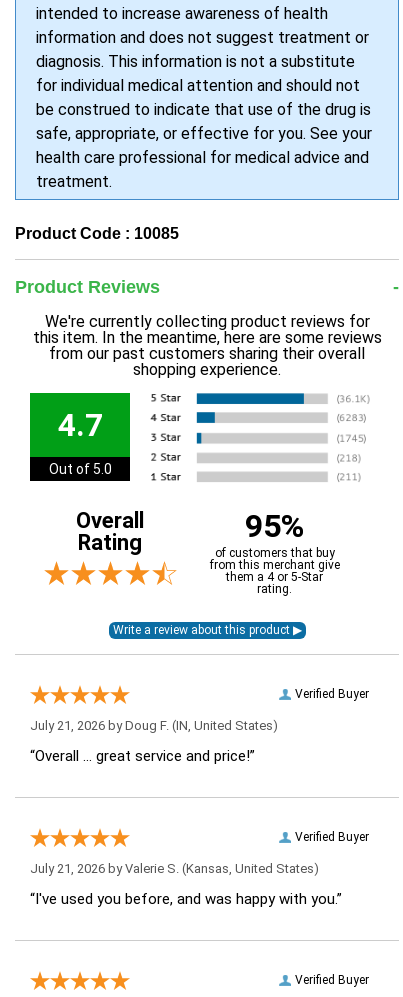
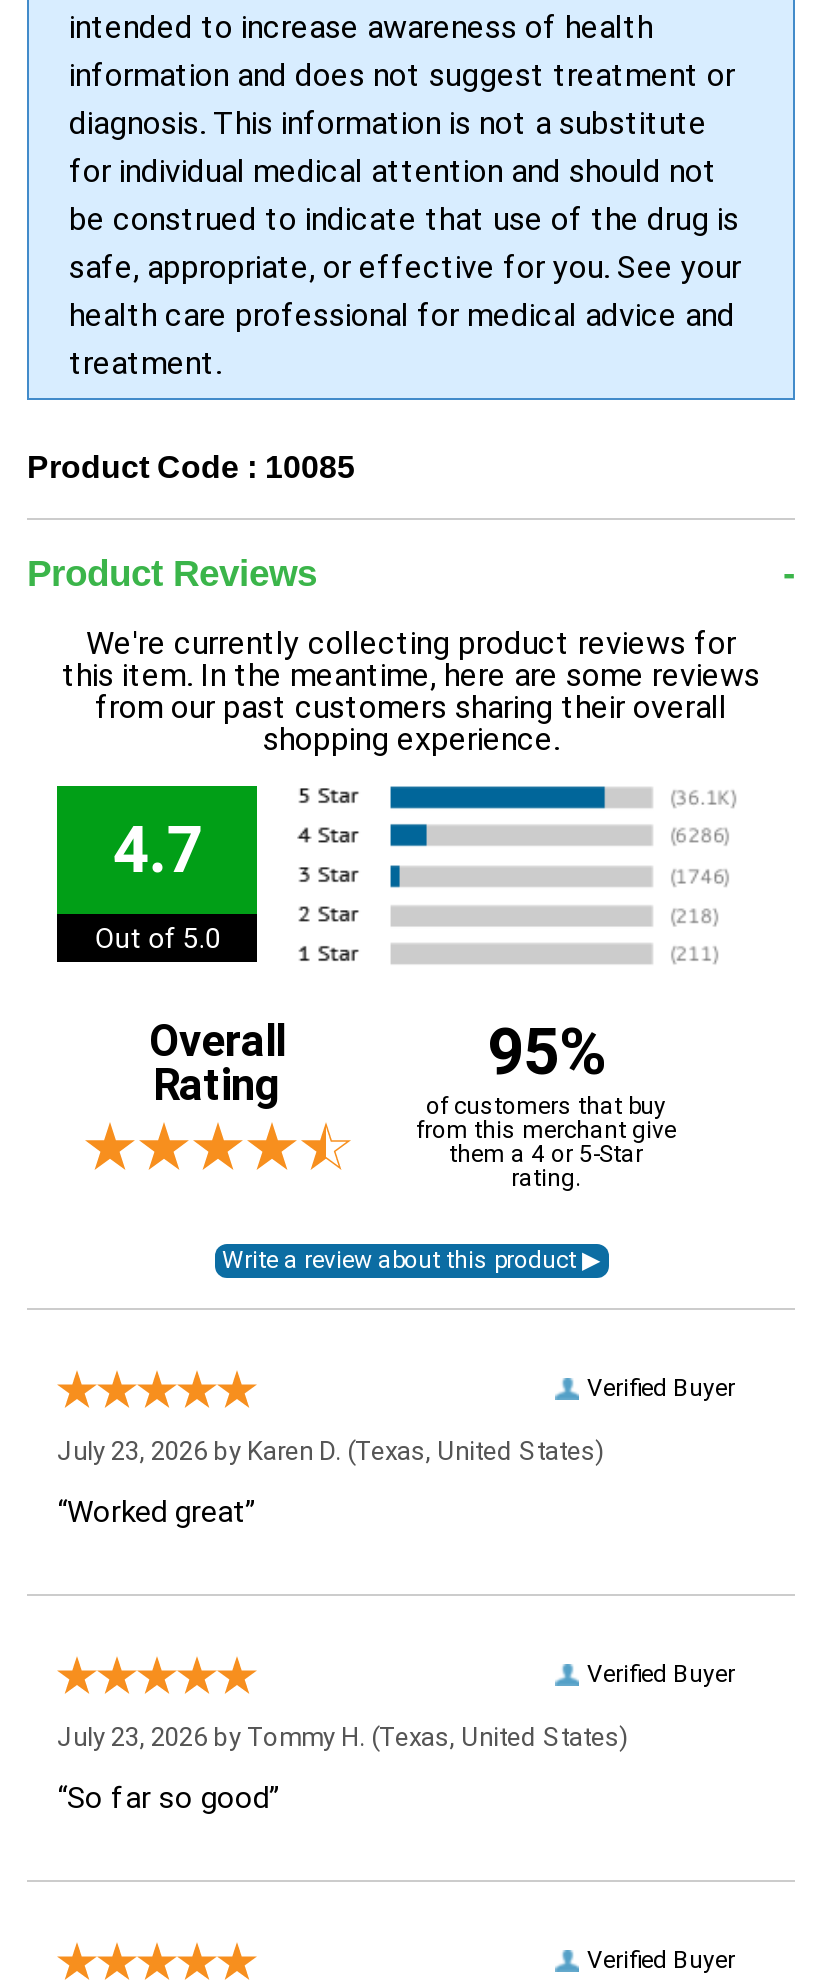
- July 21, 2026 by Doug F. (IN, United States)
+ July 23, 2026 by Karen D. (Texas, United States)

- “Overall ... great service and price!”
+ “Worked great”

- July 21, 2026 by Valerie S. (Kansas, United States)
+ July 23, 2026 by Tommy H. (Texas, United States)

- “I've used you before, and was happy with you.”
+ “So far so good”
